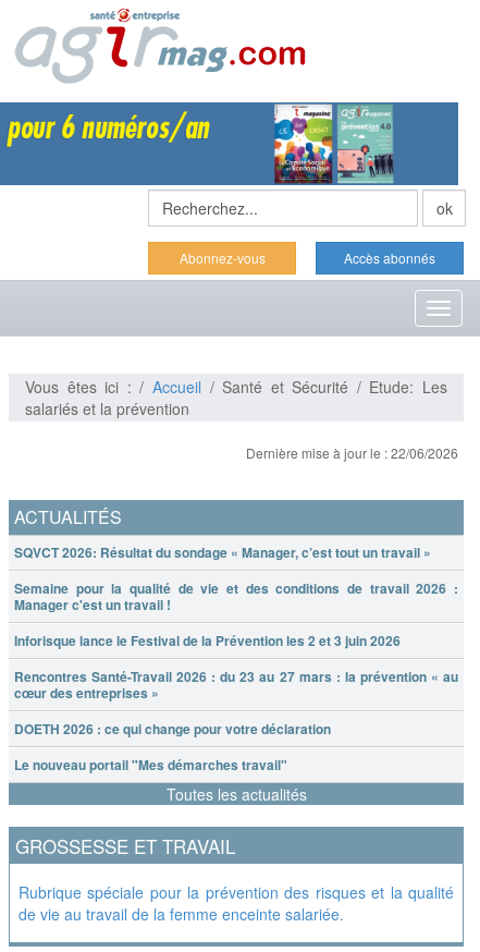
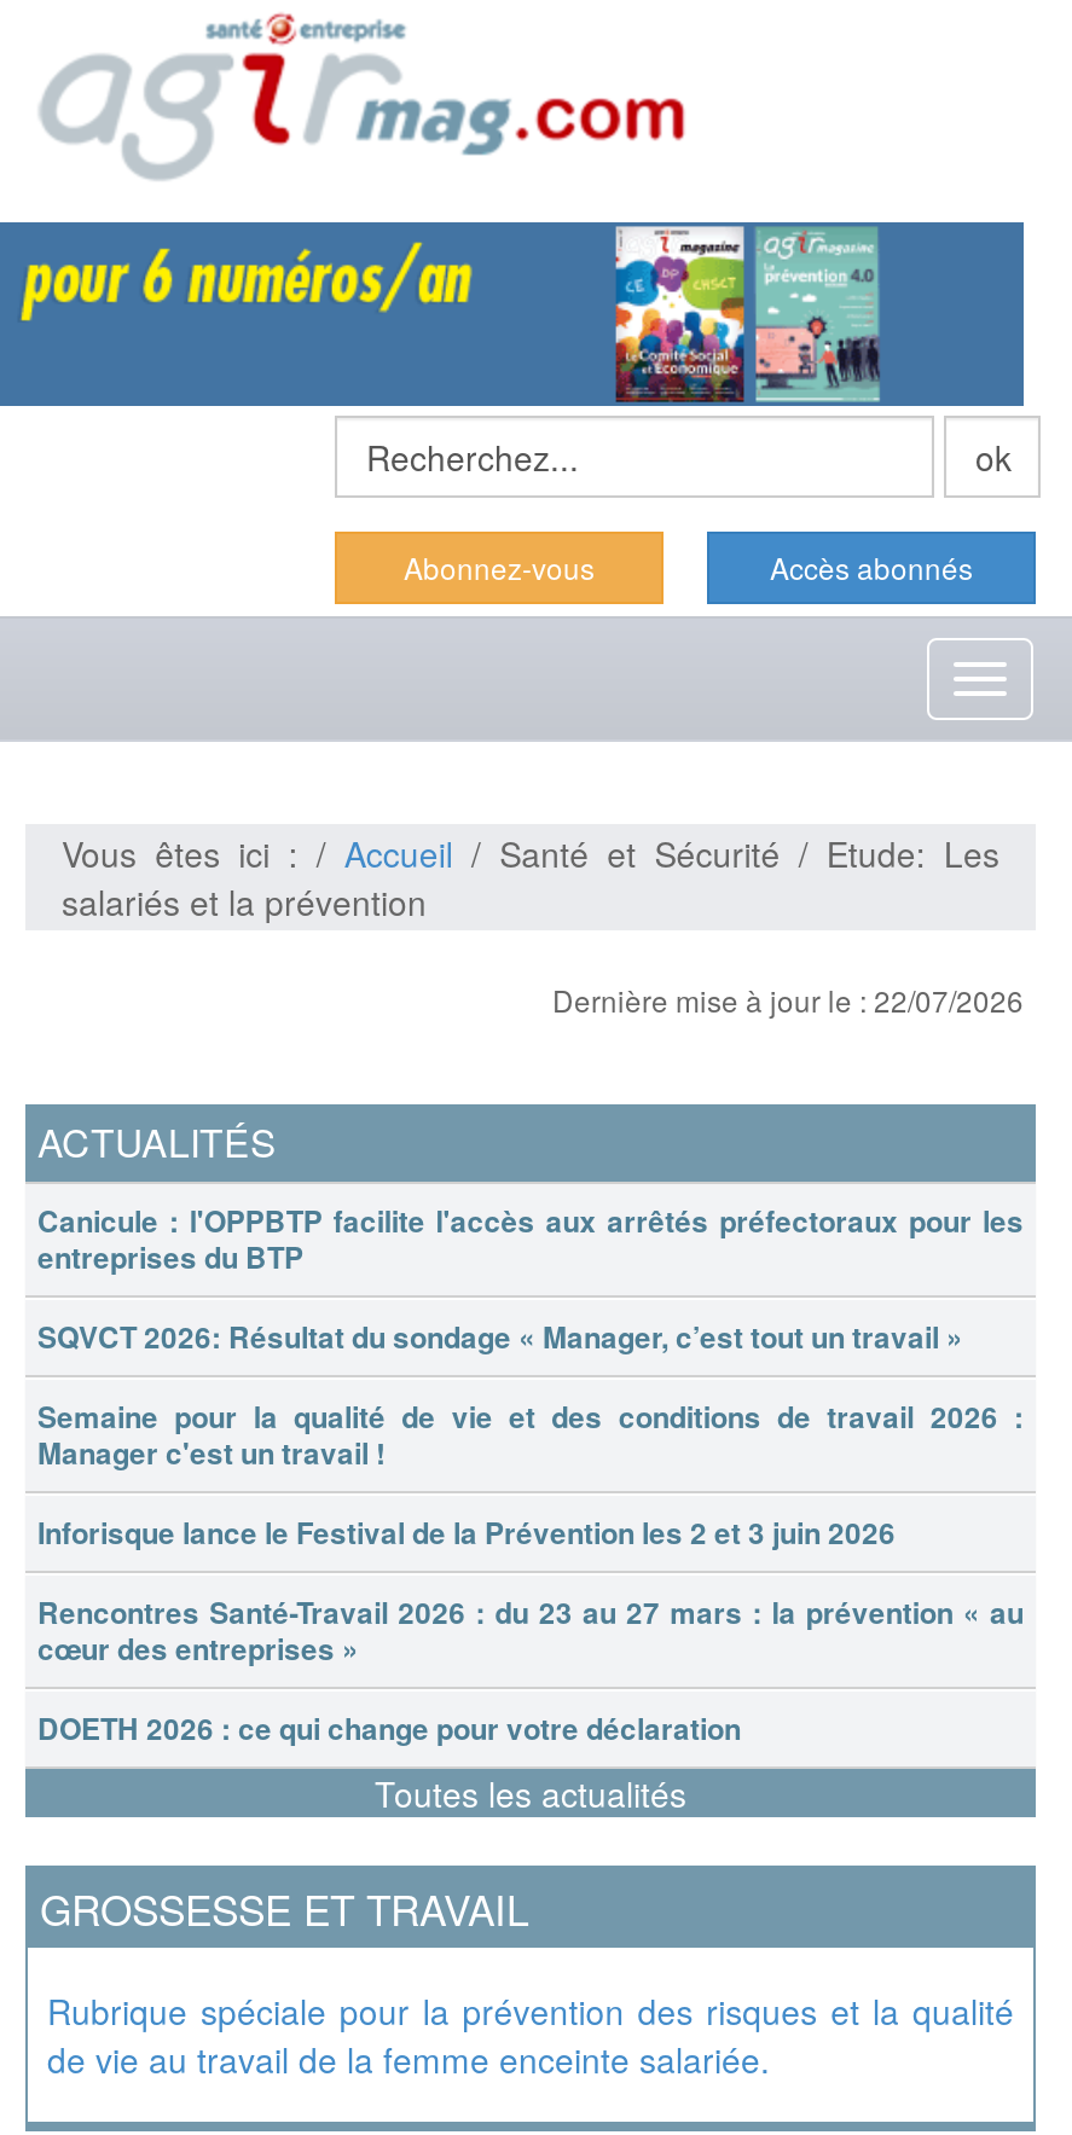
- Dernière mise à jour le : 22/06/2026
+ Dernière mise à jour le : 22/07/2026

+ Canicule : l'OPPBTP facilite l'accès aux arrêtés préfectoraux pour les
+ entreprises du BTP

moved down: SQVCT 2026: Résultat du sondage « Manager, c’est tout un travail » | Semaine pour la qualité de vie et des conditions de travail 2026 : | Manager c'est un travail ! | Inforisque lance le Festival de la Prévention les 2 et 3 juin 2026 | Rencontres Santé-Travail 2026 : du 23 au 27 mars : la prévention « au | cœur des entreprises » | DOETH 2026 : ce qui change pour votre déclaration

- Le nouveau portail "Mes démarches travail"
